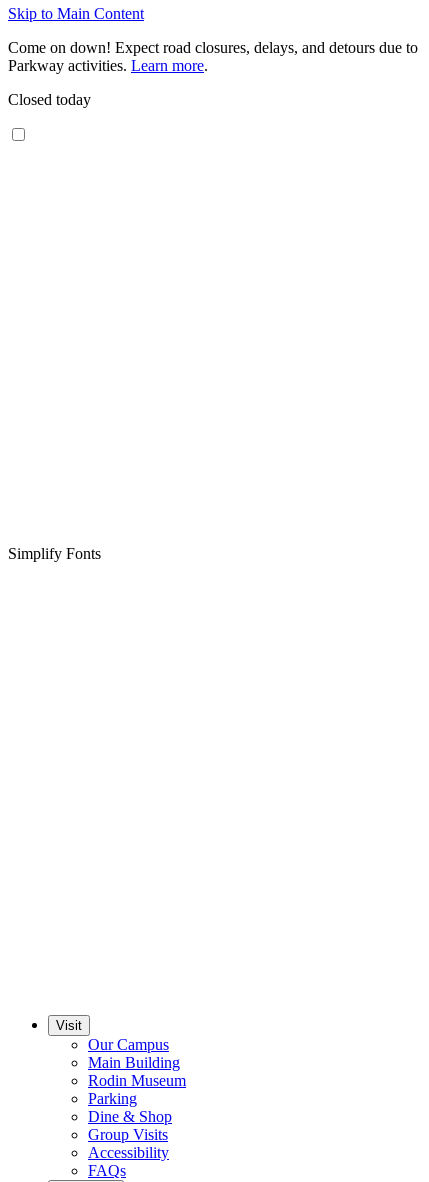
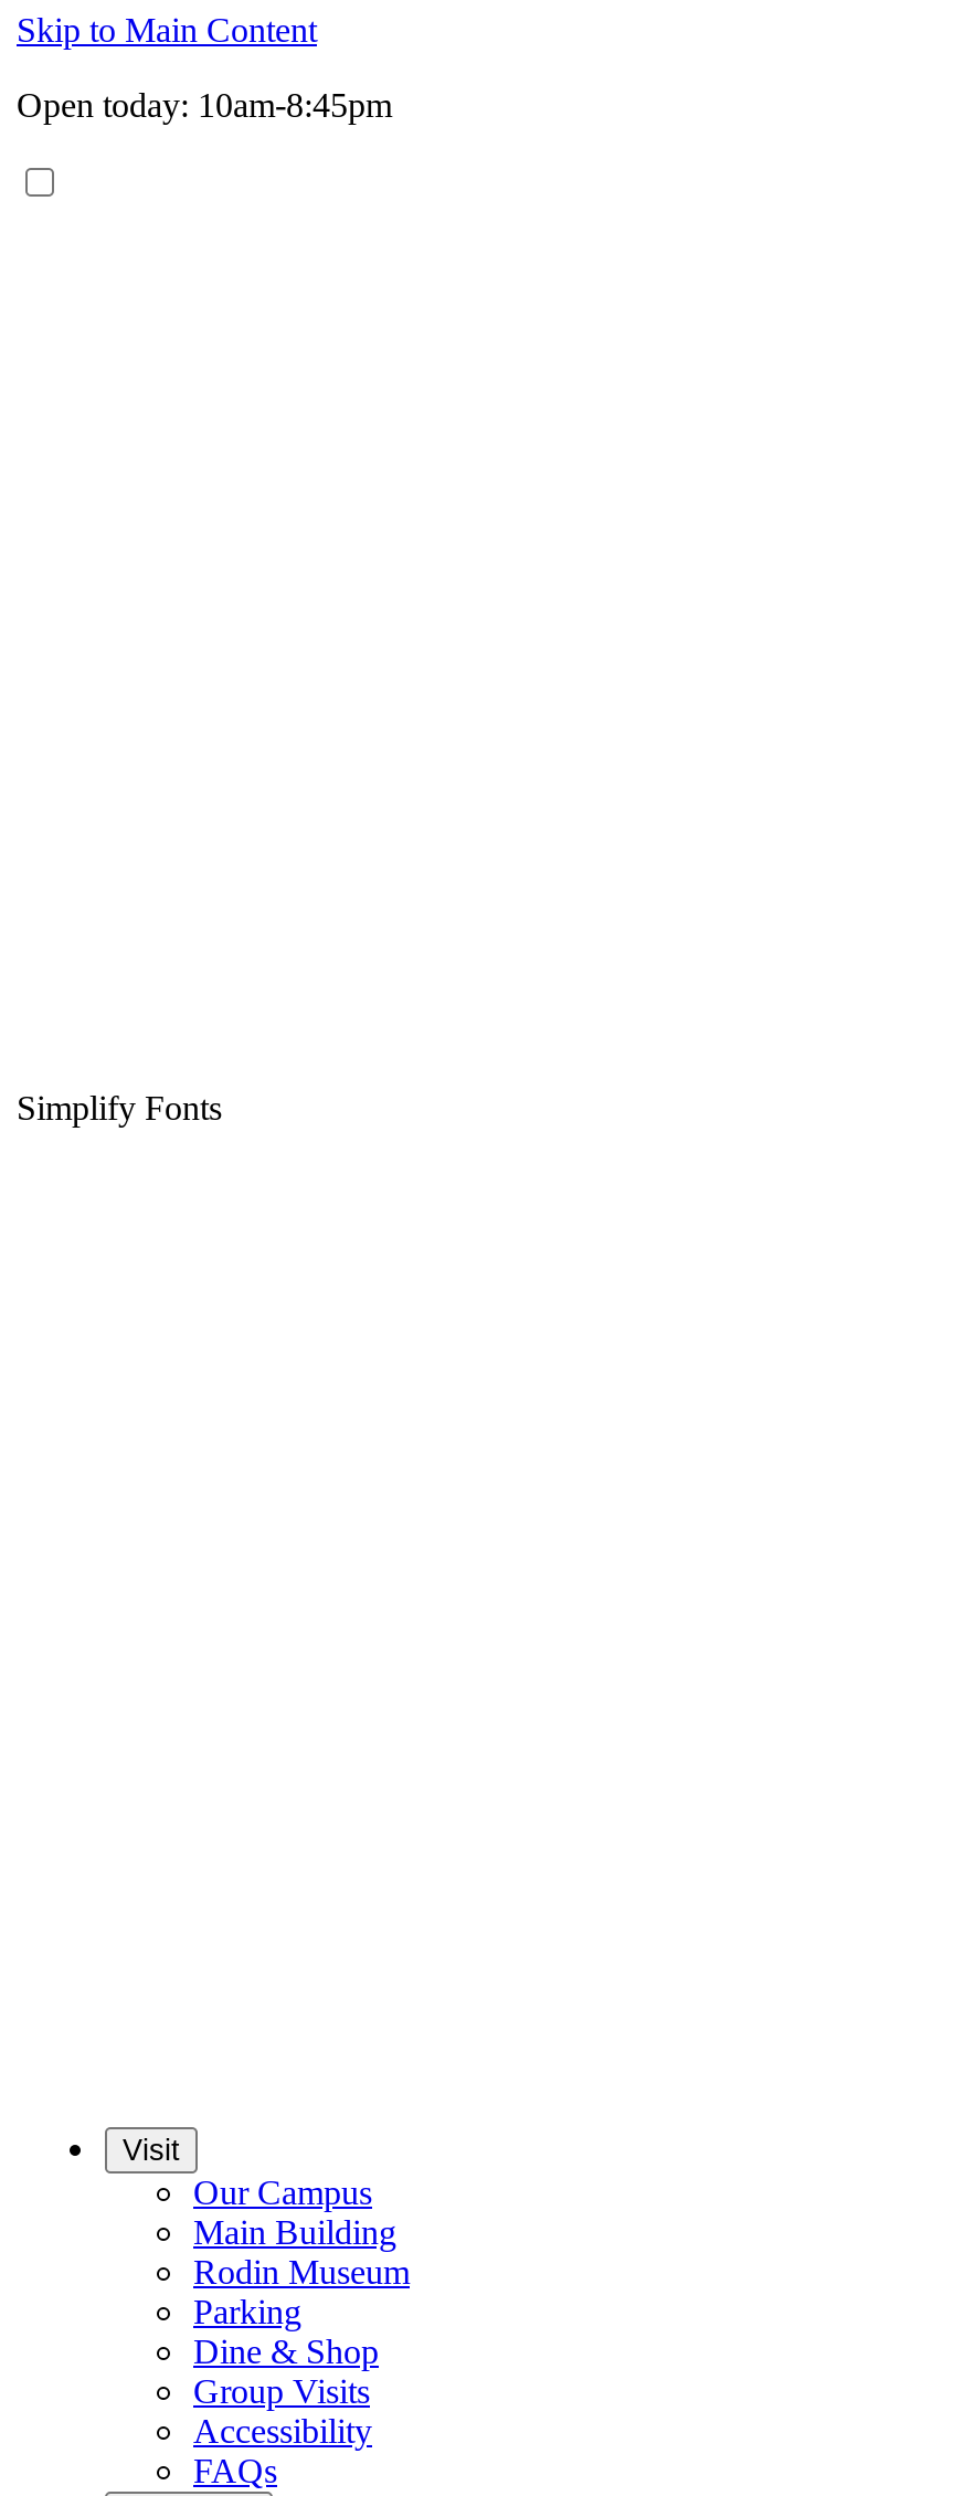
- Come on down! Expect road closures, delays, and detours due to
- Parkway activities. Learn more.
- Closed today
+ Open today: 10am-8:45pm
